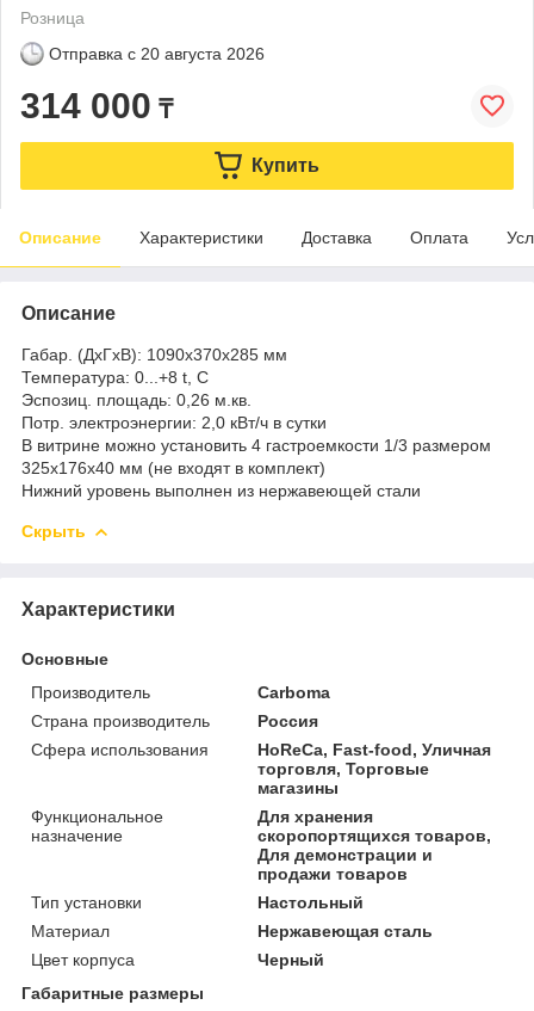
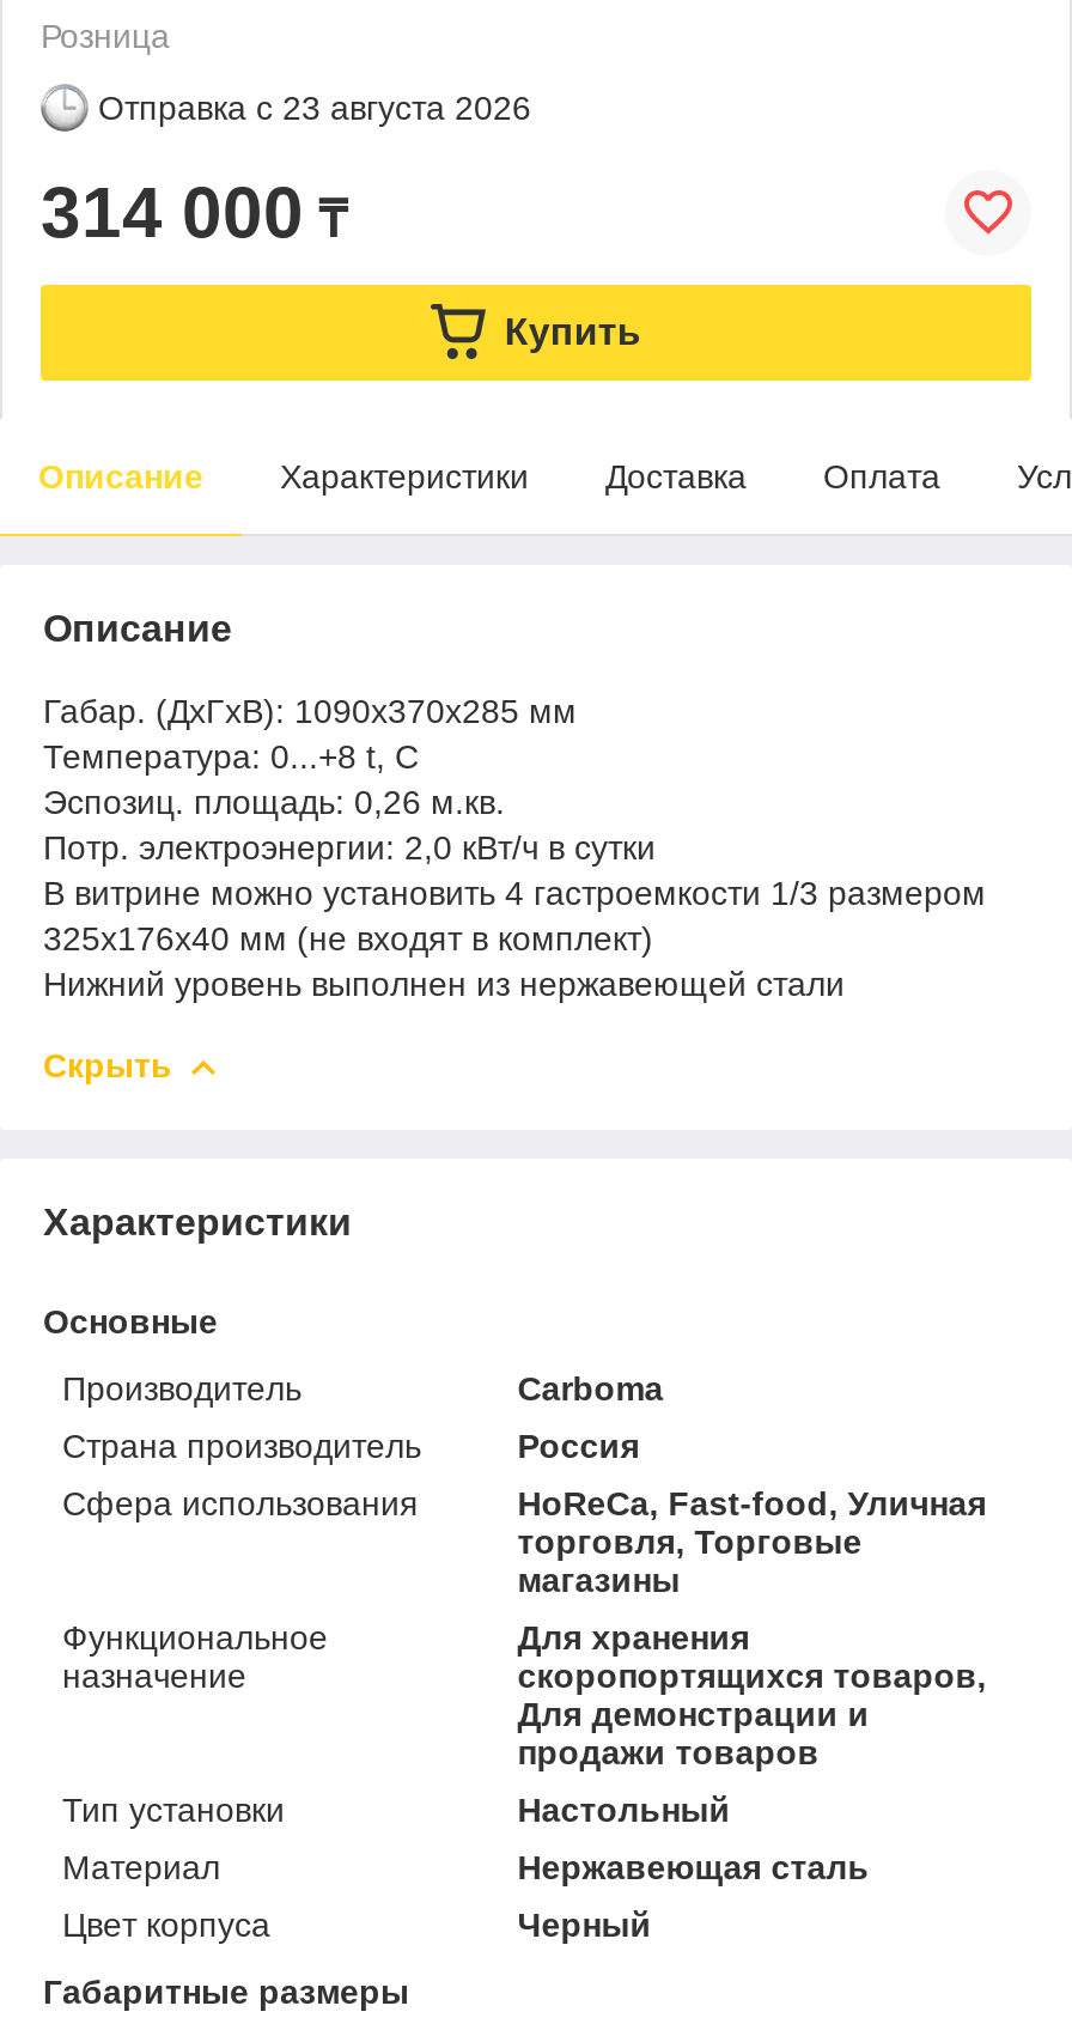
- Отправка с 20 августа 2026
+ Отправка с 23 августа 2026
